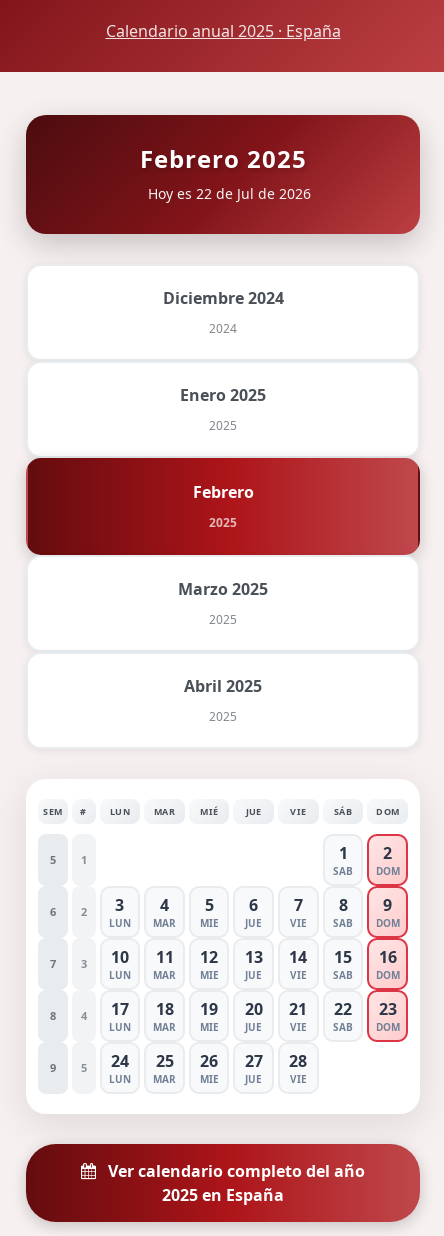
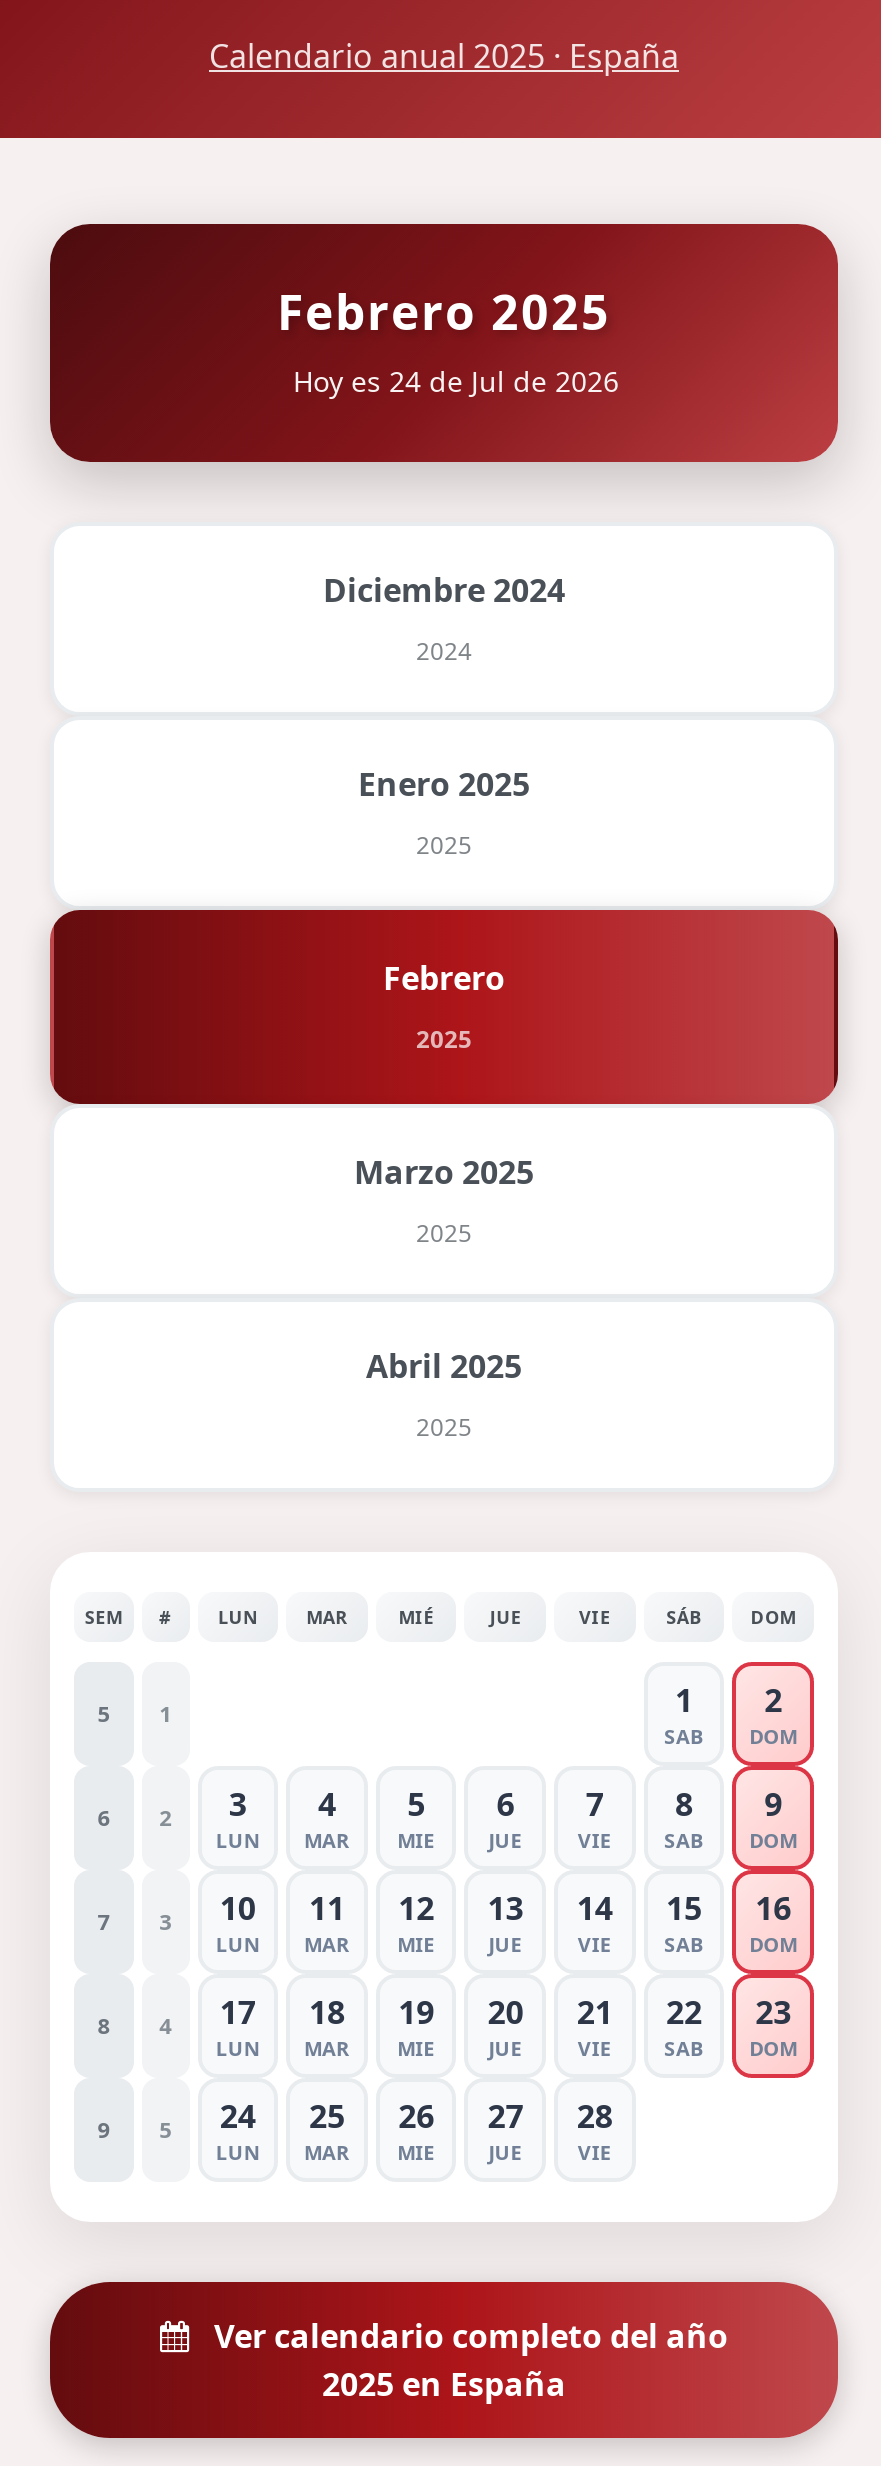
- Hoy es 22 de Jul de 2026
+ Hoy es 24 de Jul de 2026
